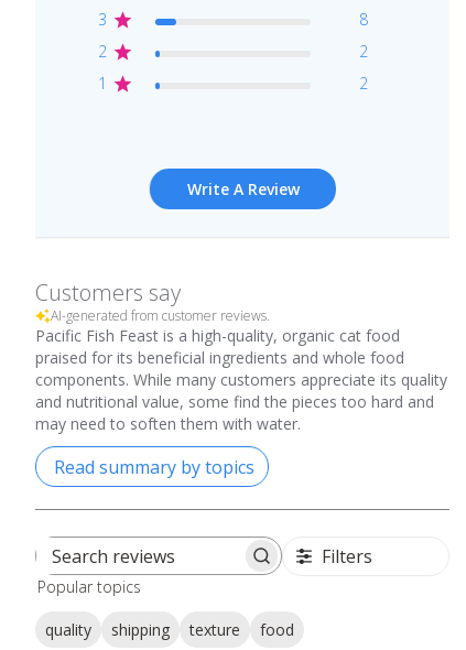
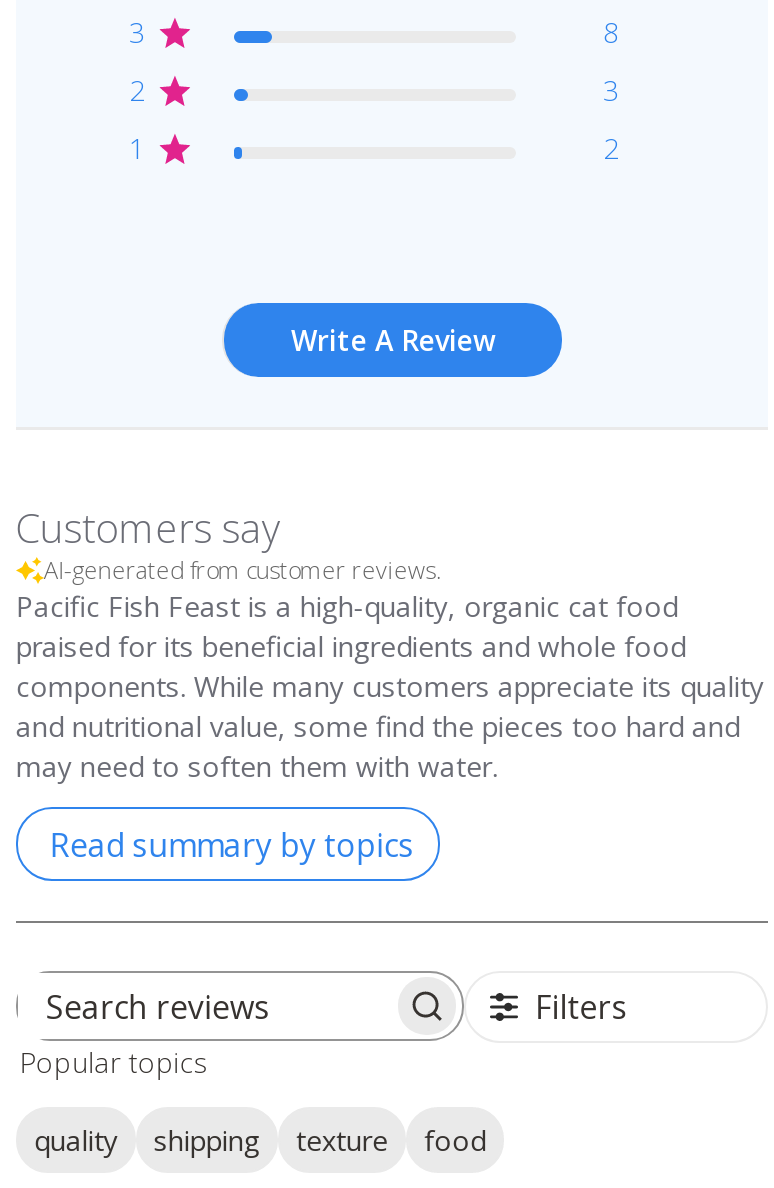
- 2
+ 3
